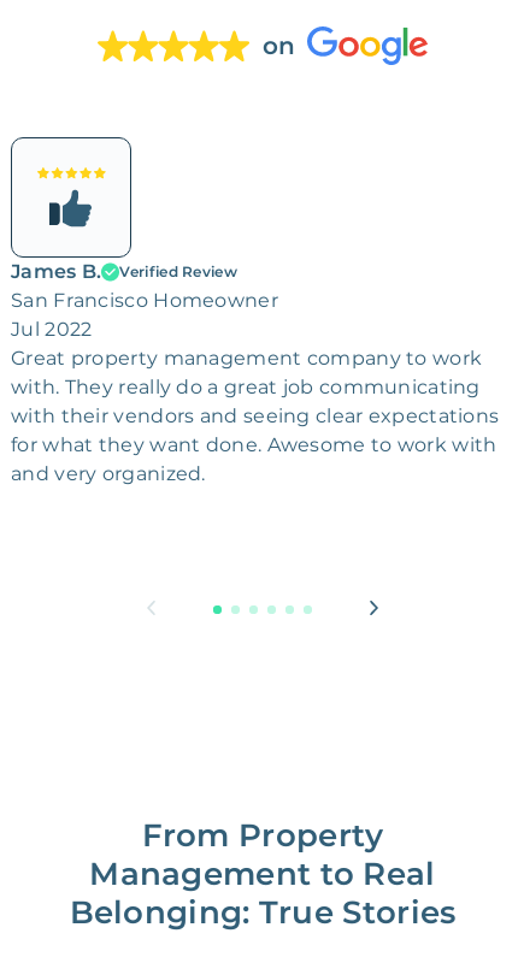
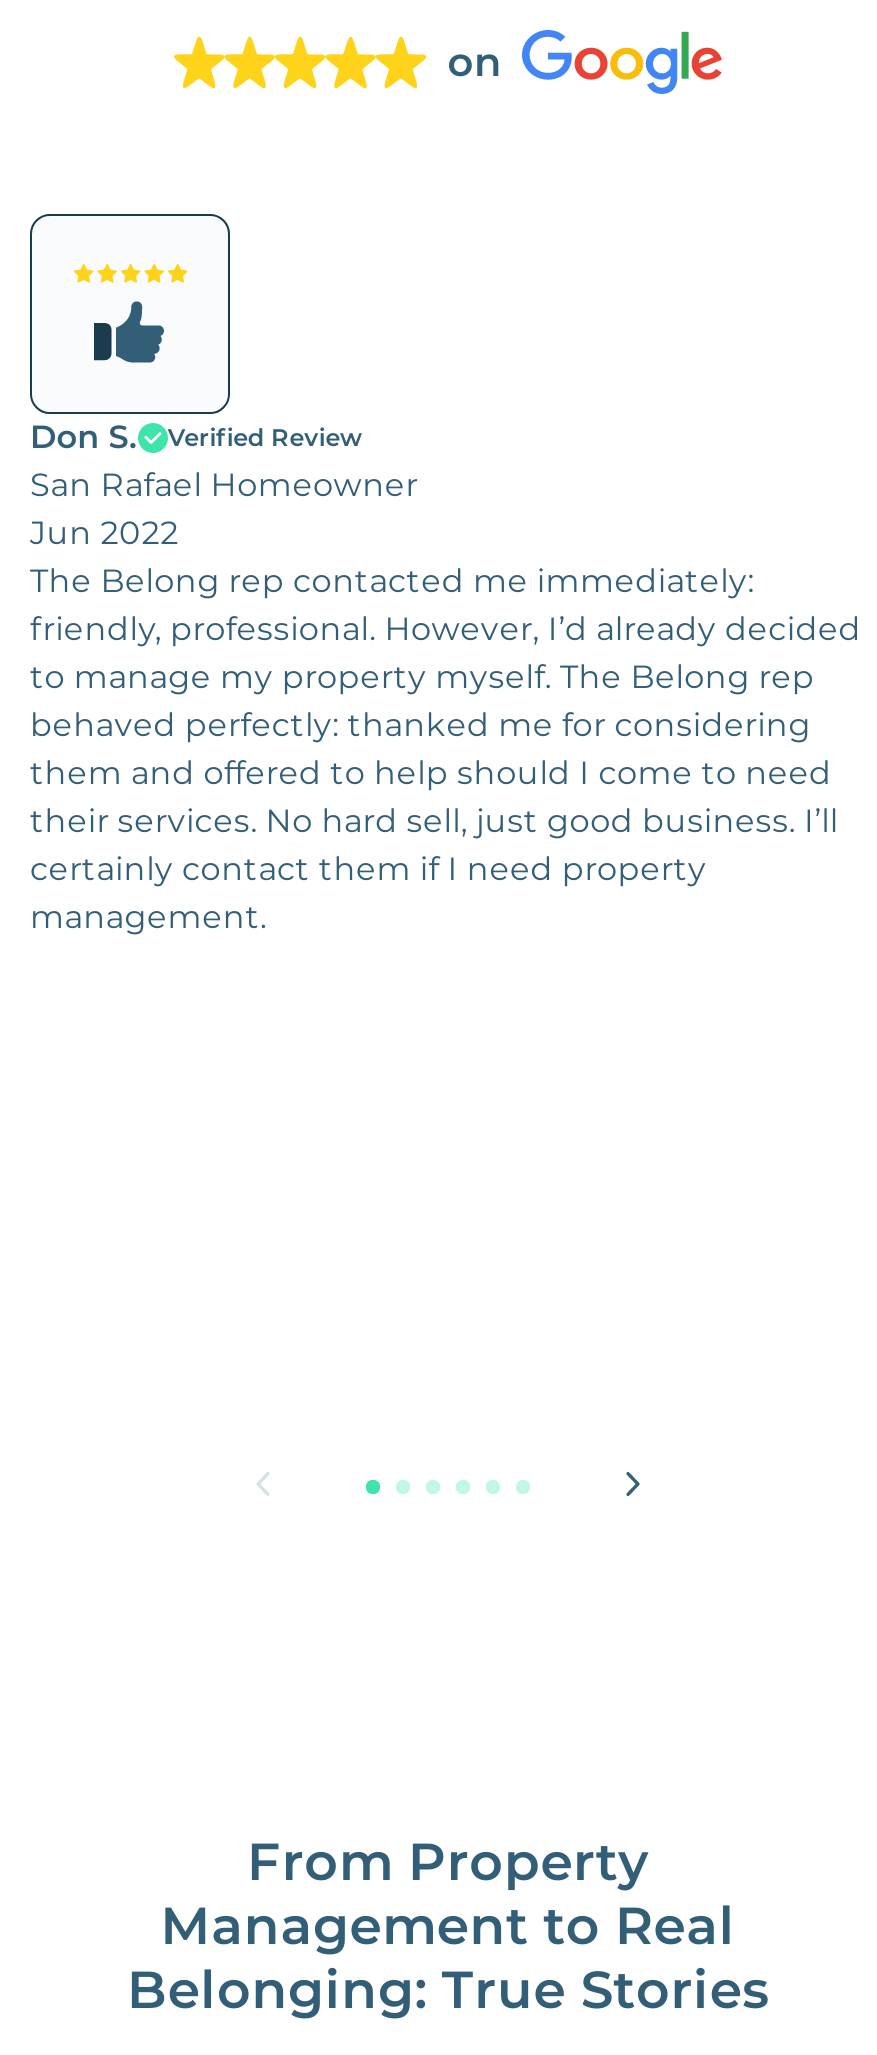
- James B.
+ Don S.

- San Francisco Homeowner
- Jul 2022
- Great property management company to work
- with. They really do a great job communicating
- with their vendors and seeing clear expectations
- for what they want done. Awesome to work with
- and very organized.
+ San Rafael Homeowner
+ Jun 2022
+ The Belong rep contacted me immediately:
+ friendly, professional. However, I’d already decided
+ to manage my property myself. The Belong rep
+ behaved perfectly: thanked me for considering
+ them and offered to help should I come to need
+ their services. No hard sell, just good business. I’ll
+ certainly contact them if I need property
+ management.
